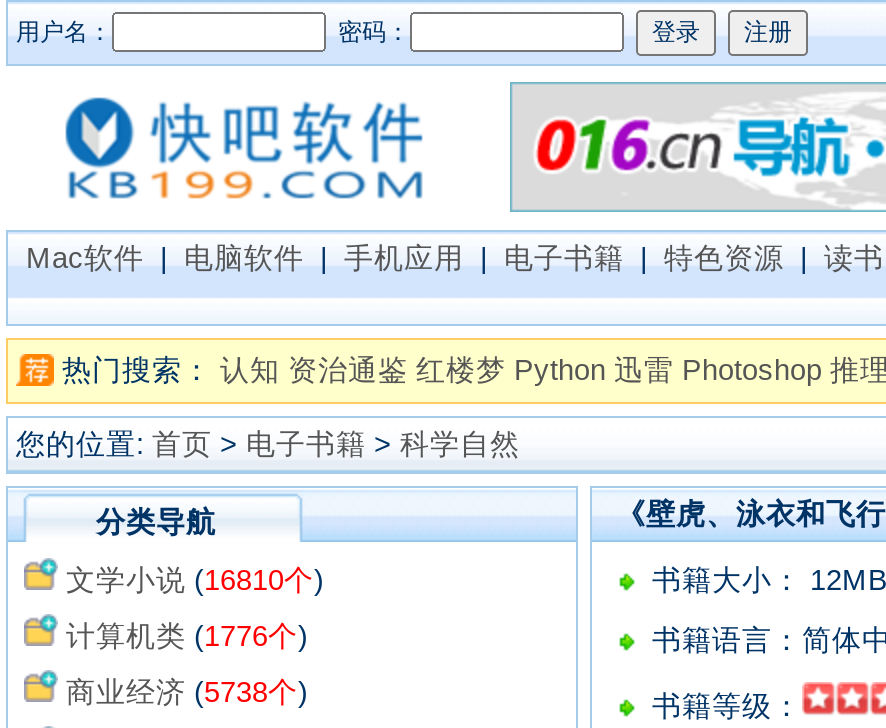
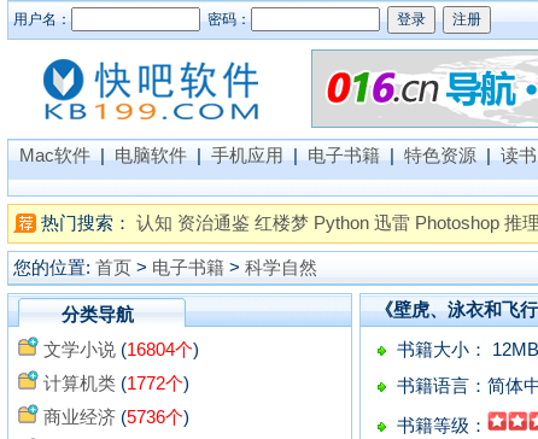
- 文学小说(16810个)
+ 文学小说(16804个)

- 计算机类(1776个)
+ 计算机类(1772个)

- 商业经济(5738个)
+ 商业经济(5736个)
